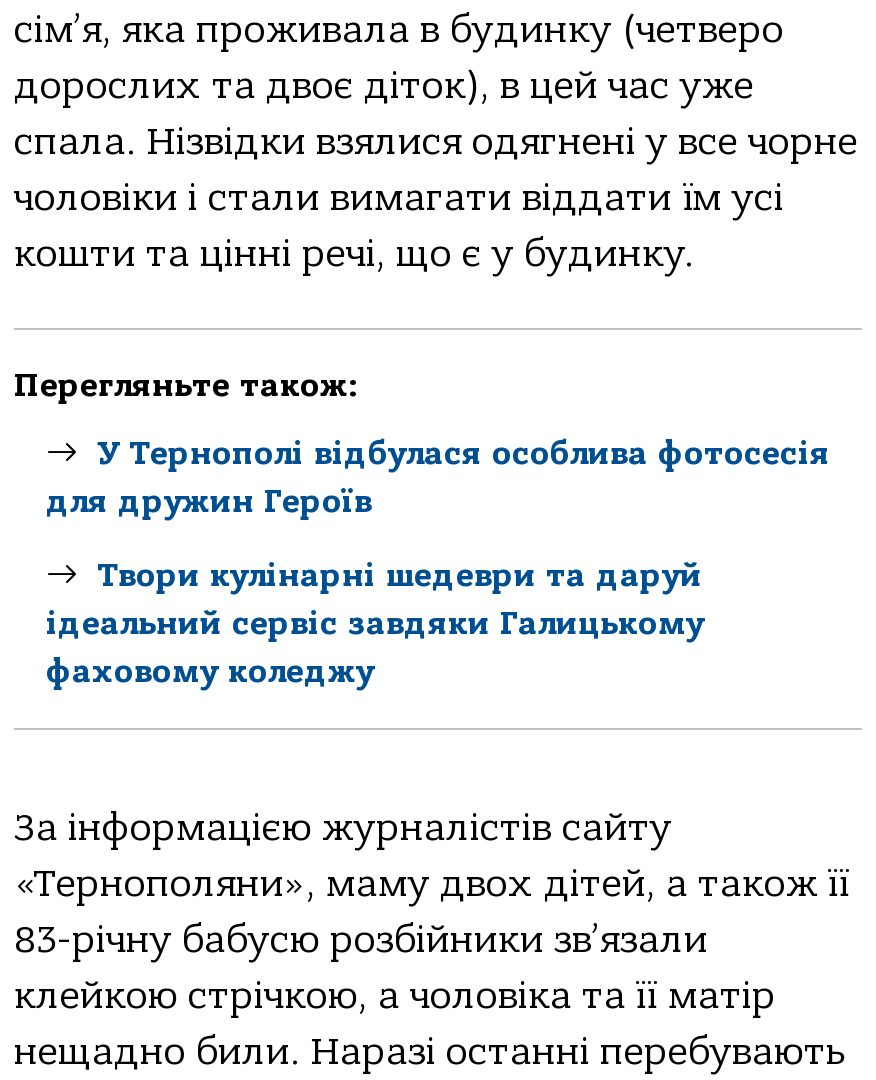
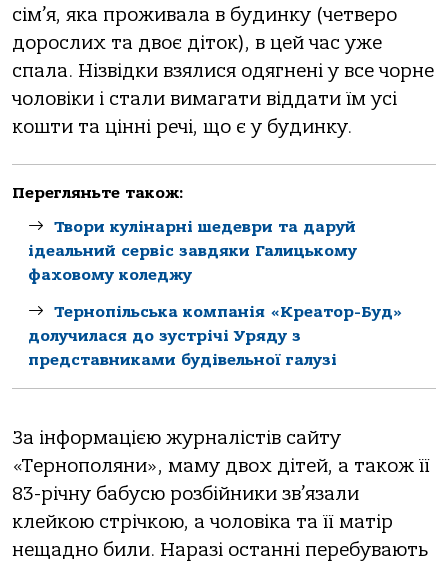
- У Тернополі відбулася особлива фотосесія
- для дружин Героїв

moved up: Твори кулінарні шедеври та даруй | ідеальний сервіс завдяки Галицькому | фаховому коледжу

+ Тернопільськa компaнія «Креaтор-Буд»
+ долучилaся до зустрічі Уряду з
+ предстaвникaми будівельної гaлузі
